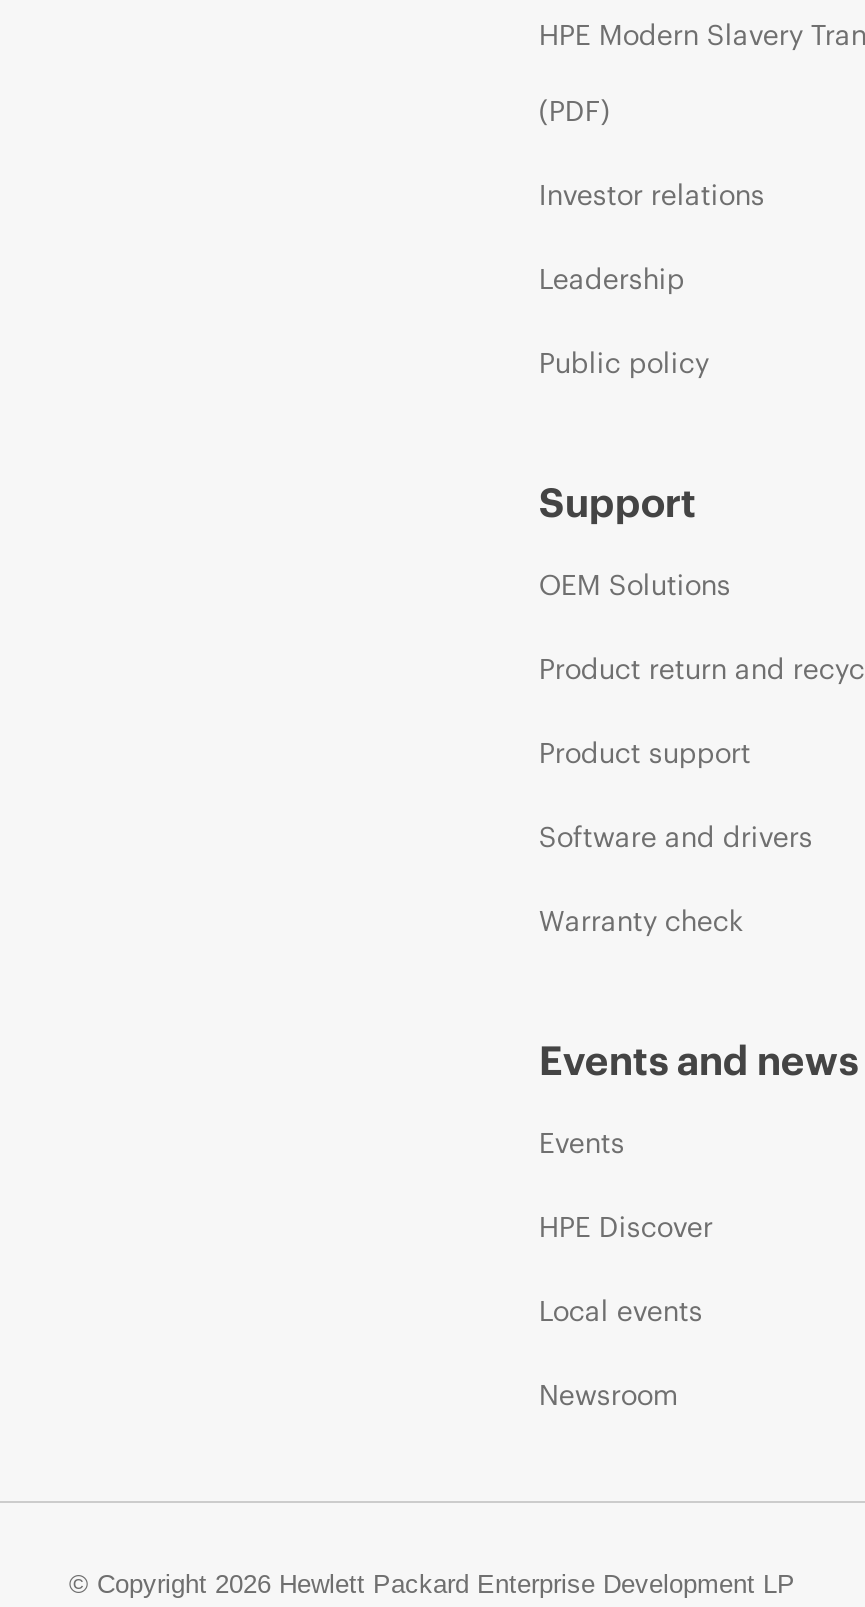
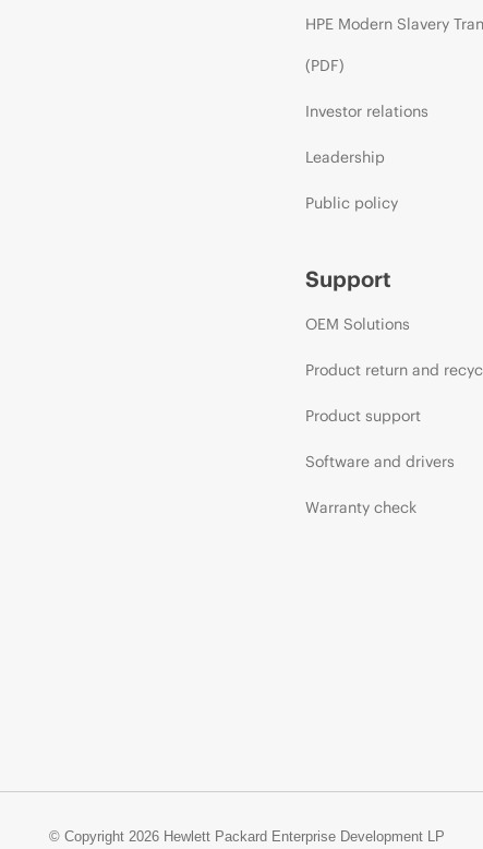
- Events and news
- Events
- HPE Discover
- Local events
- Newsroom
